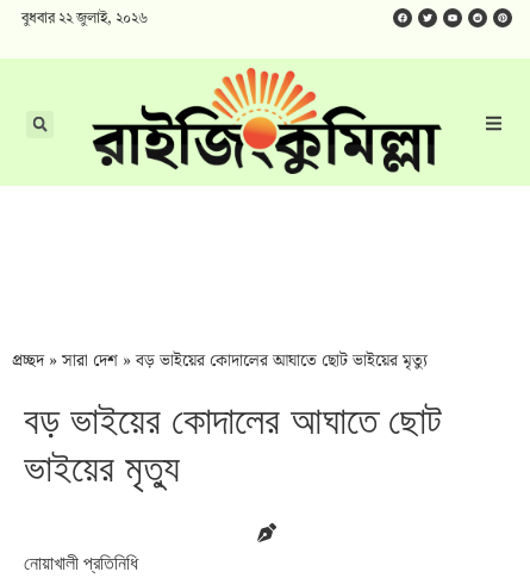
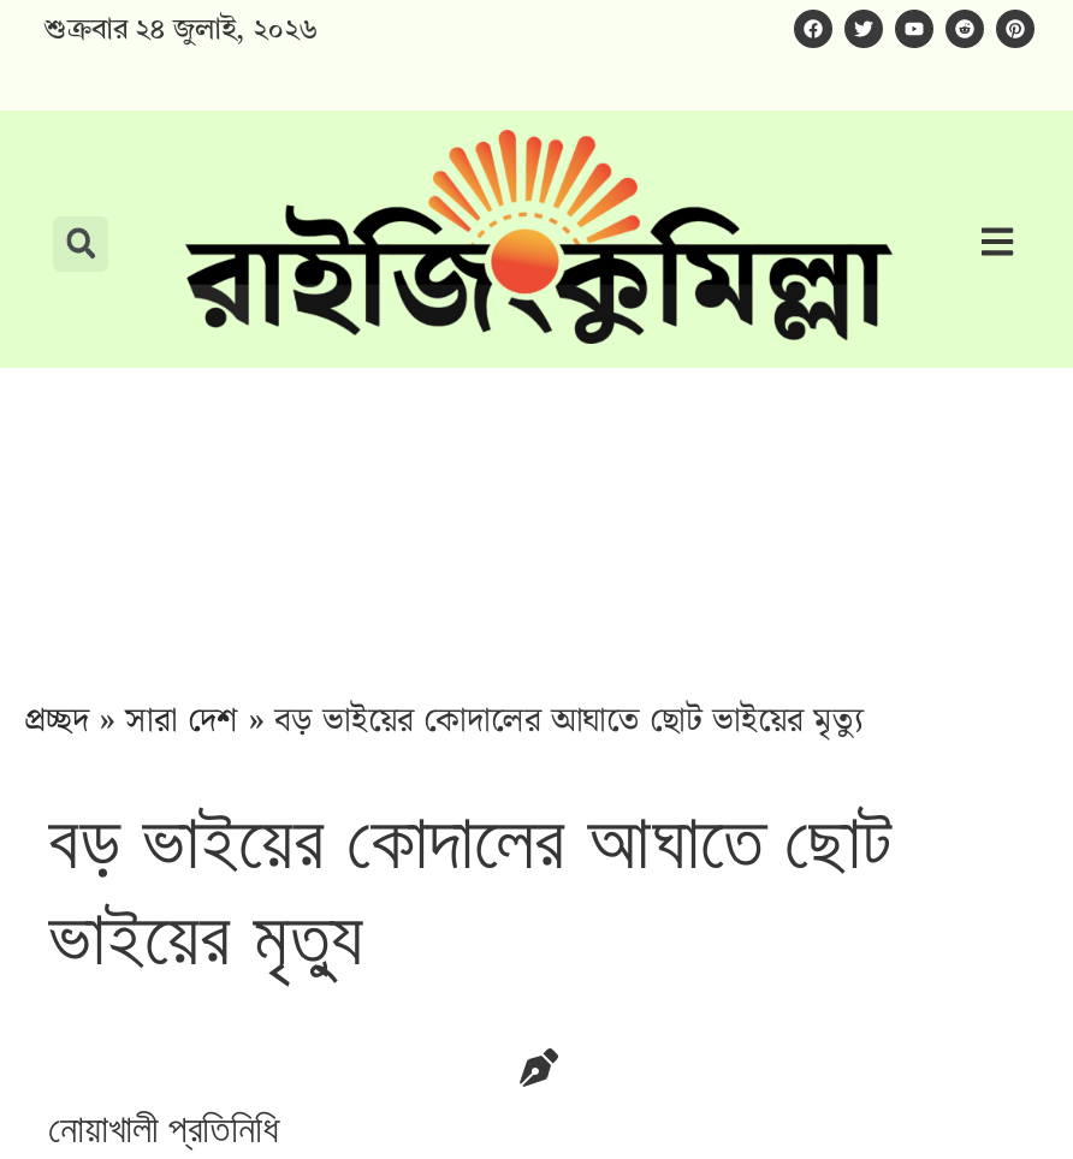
- বুধবার ২২ জুলাই, ২০২৬
+ শুক্রবার ২৪ জুলাই, ২০২৬
